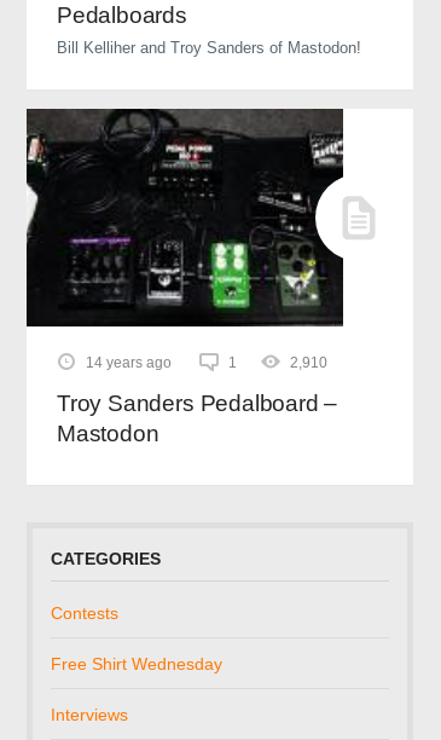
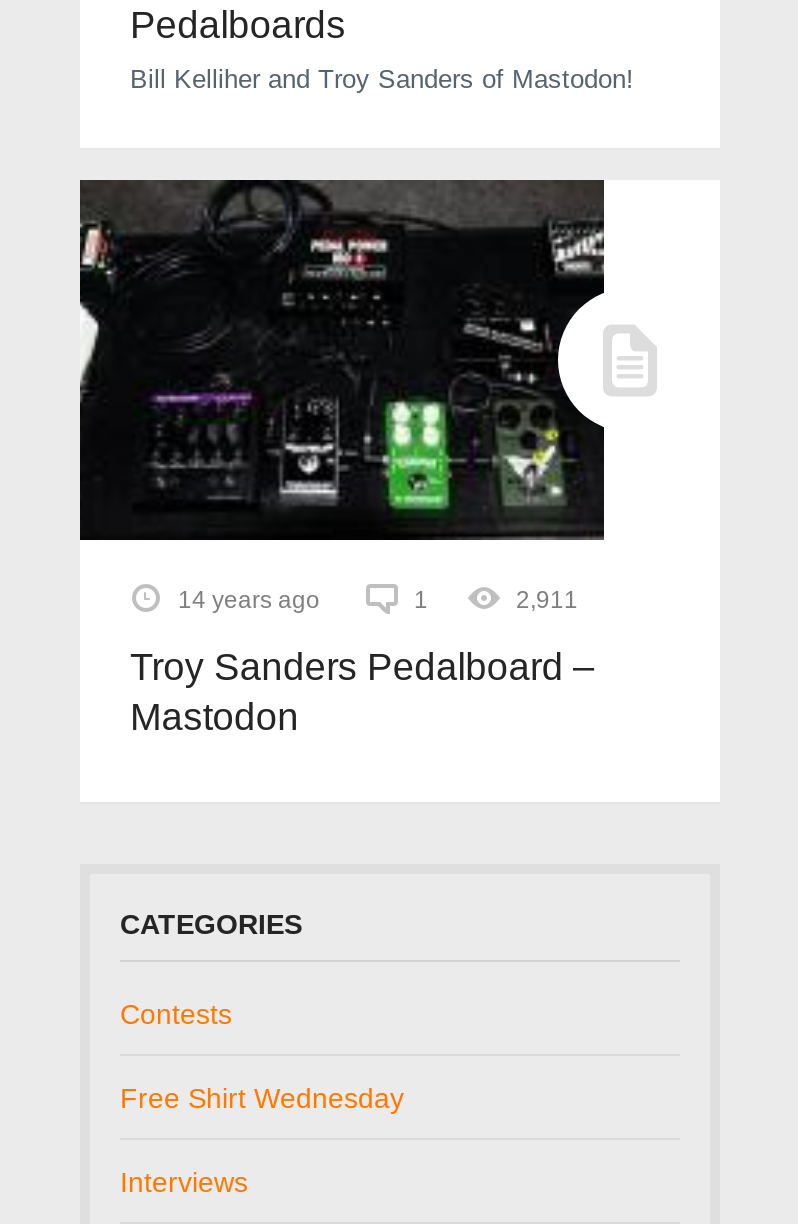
- 2,910
+ 2,911
